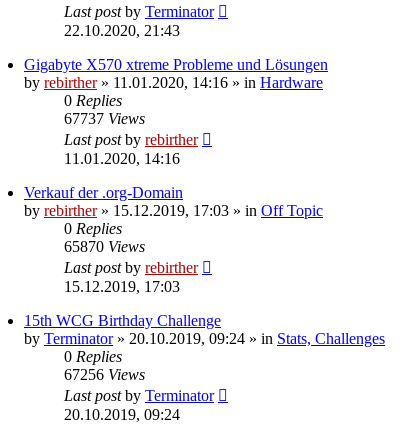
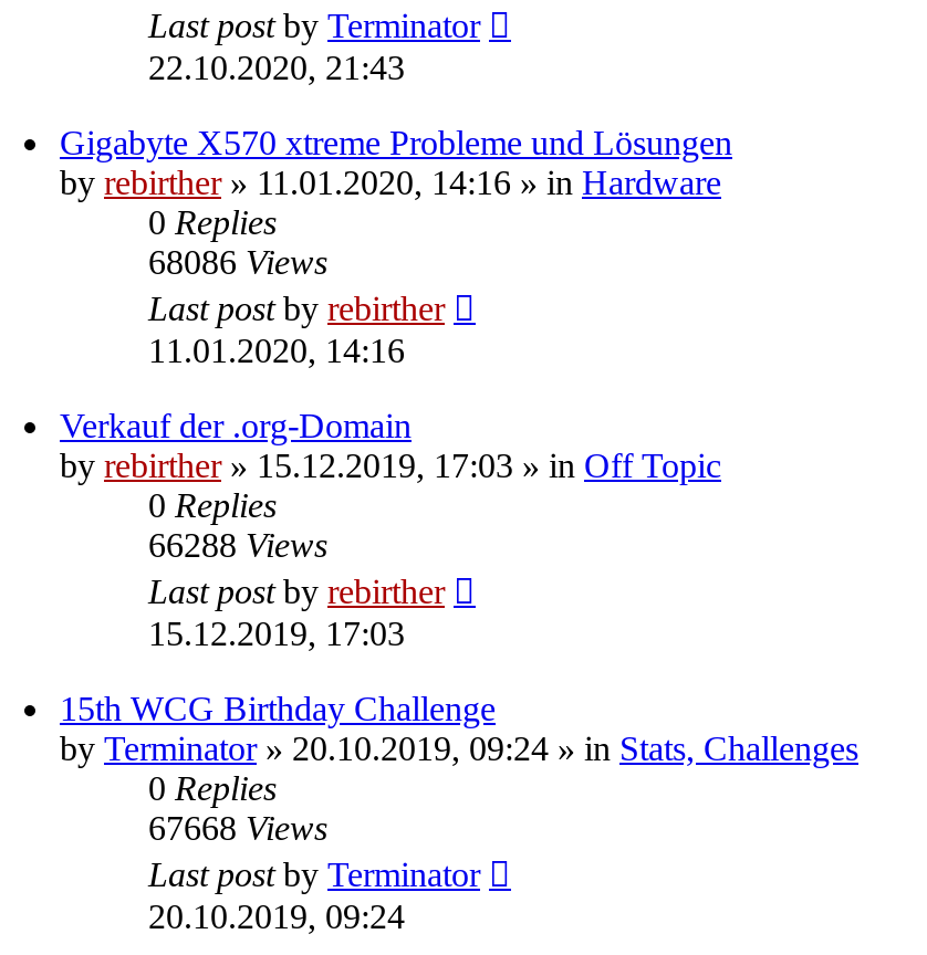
- 67737 Views
+ 68086 Views

- 65870 Views
+ 66288 Views

- 67256 Views
+ 67668 Views
